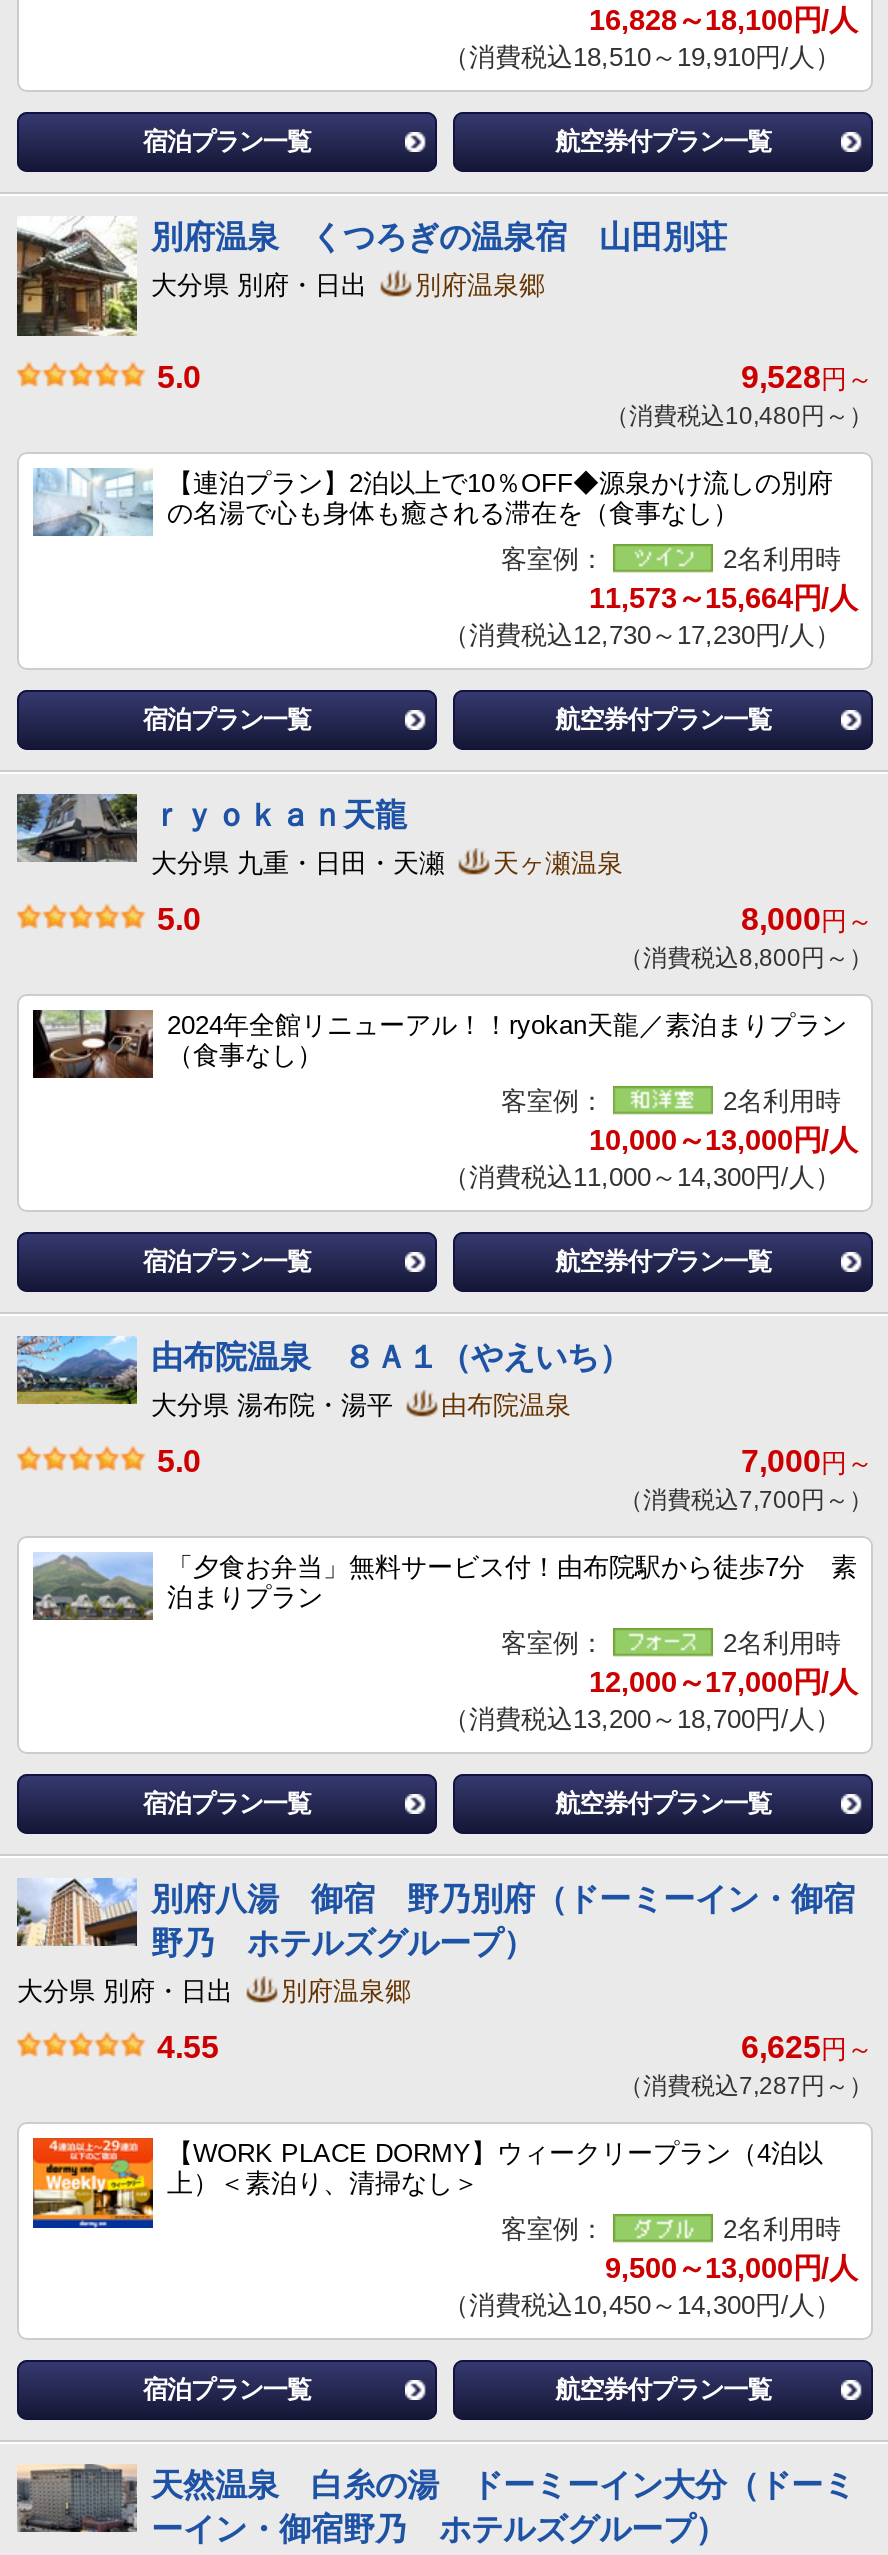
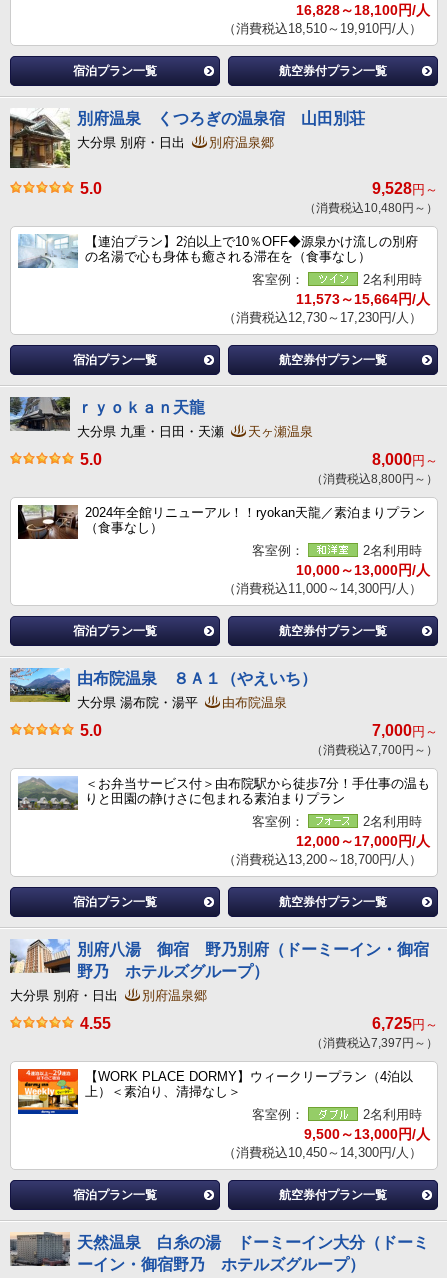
- 「夕食お弁当」無料サービス付！由布院駅から徒歩7分 素
- 泊まりプラン
+ ＜お弁当サービス付＞由布院駅から徒歩7分！手仕事の温も
+ りと田園の静けさに包まれる素泊まりプラン

- 6,625円～
+ 6,725円～

- （消費税込7,287円～）
+ （消費税込7,397円～）
